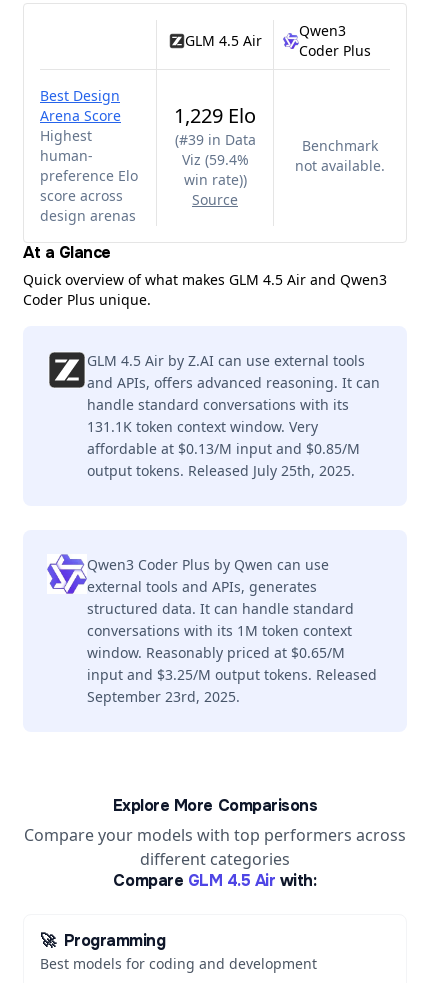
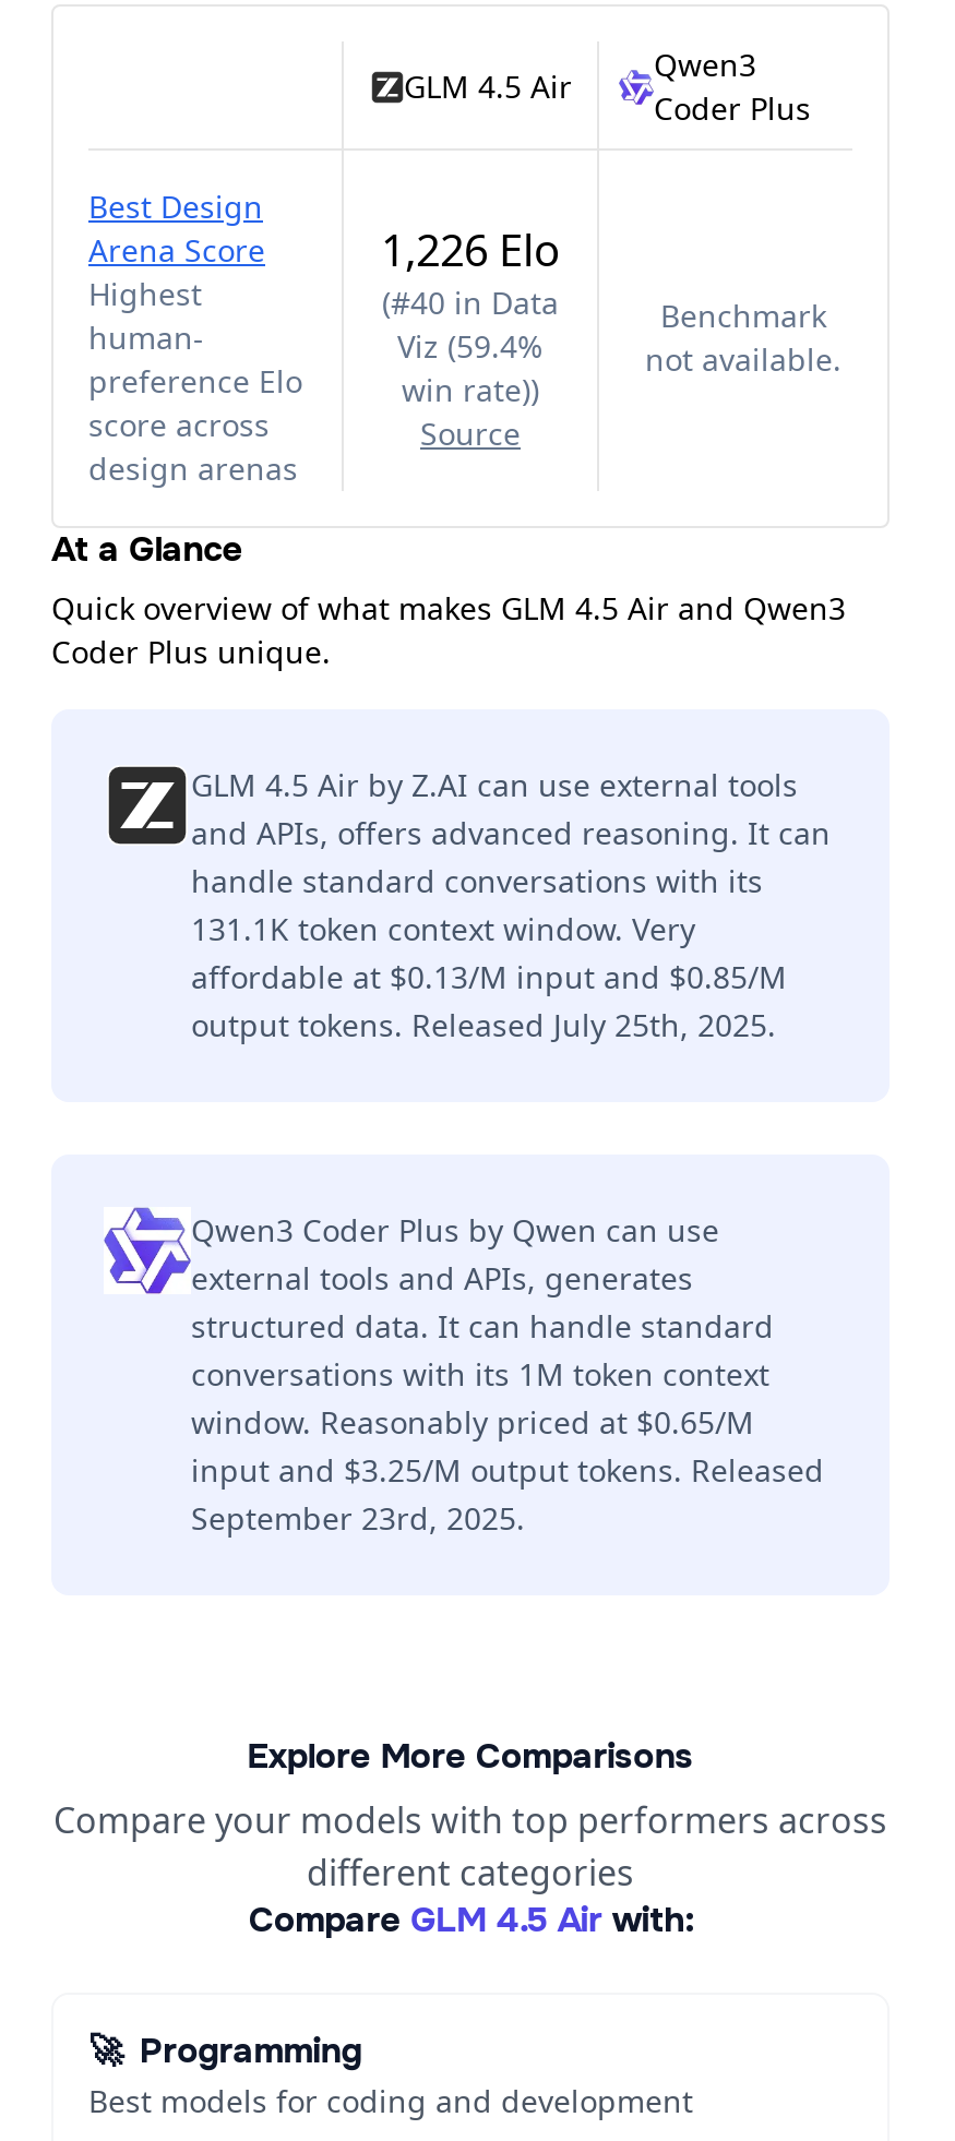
- 1,229 Elo
+ 1,226 Elo

- (#39 in Data
+ (#40 in Data
